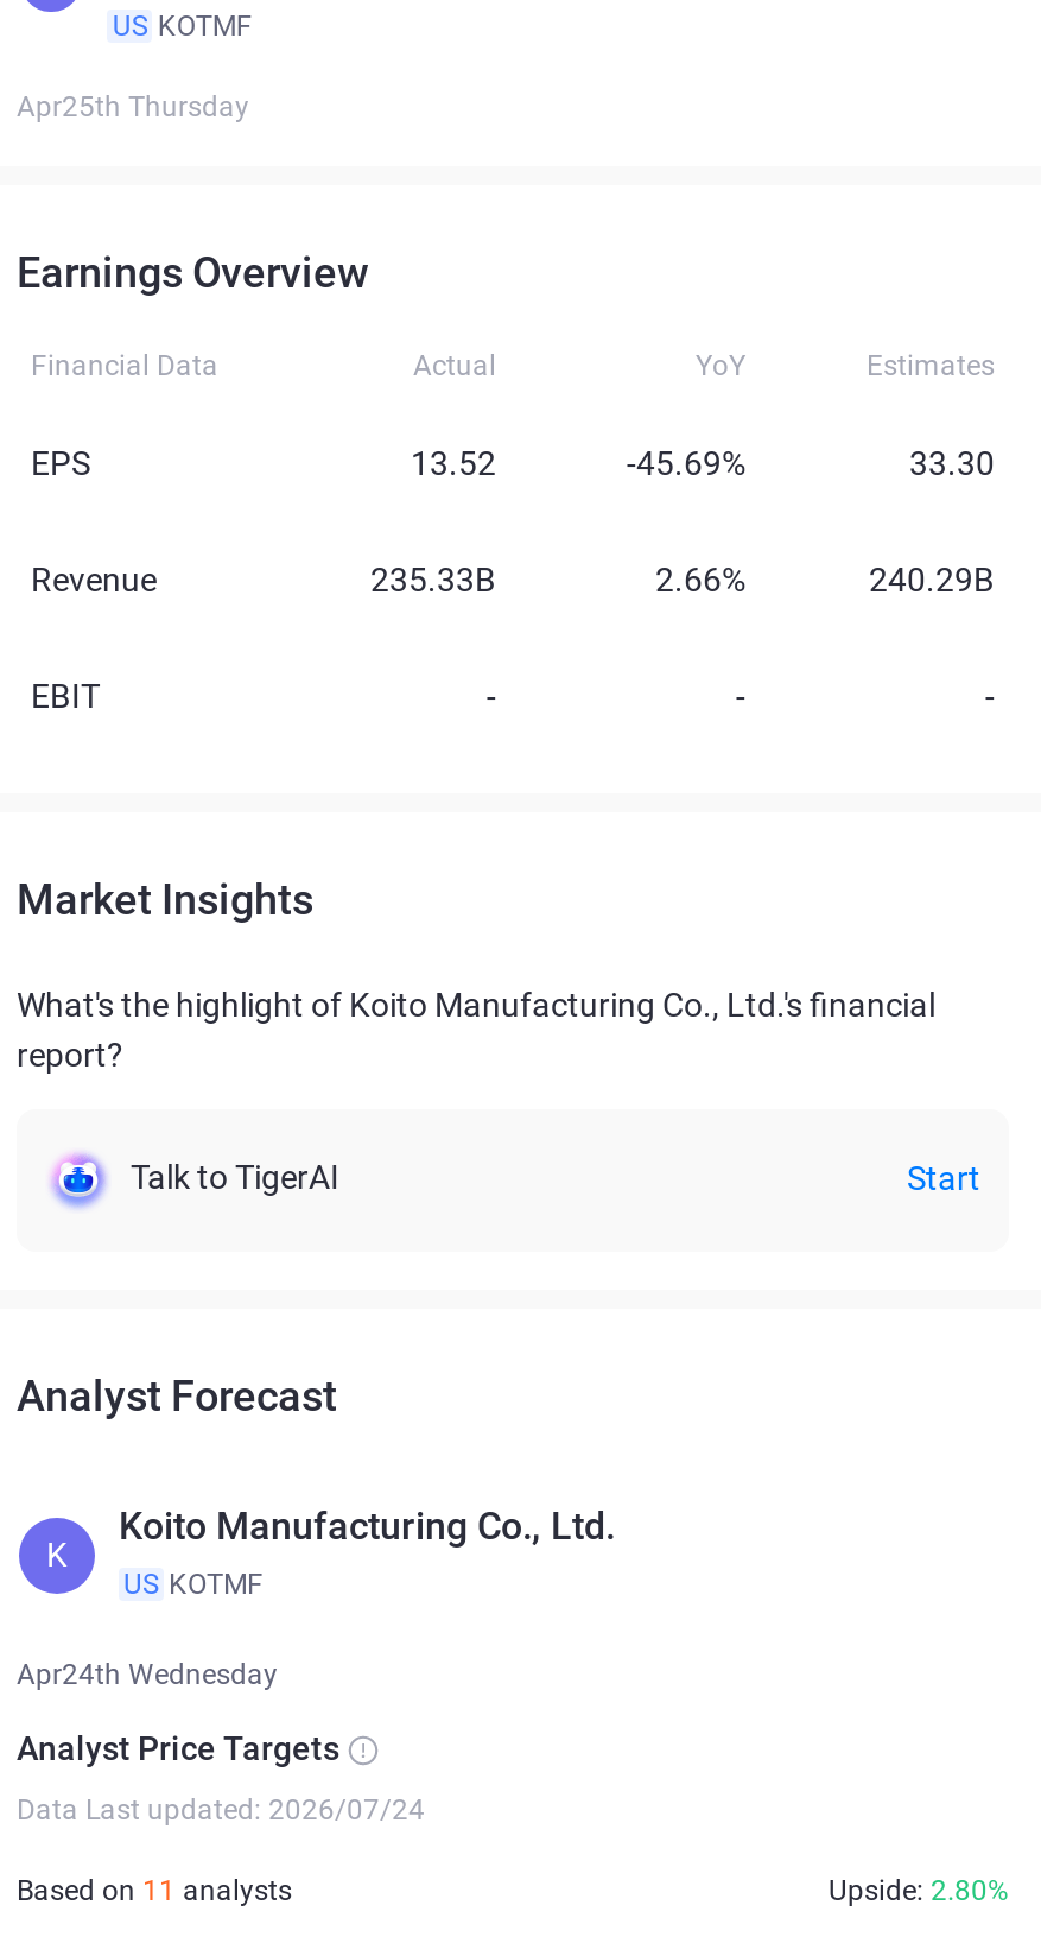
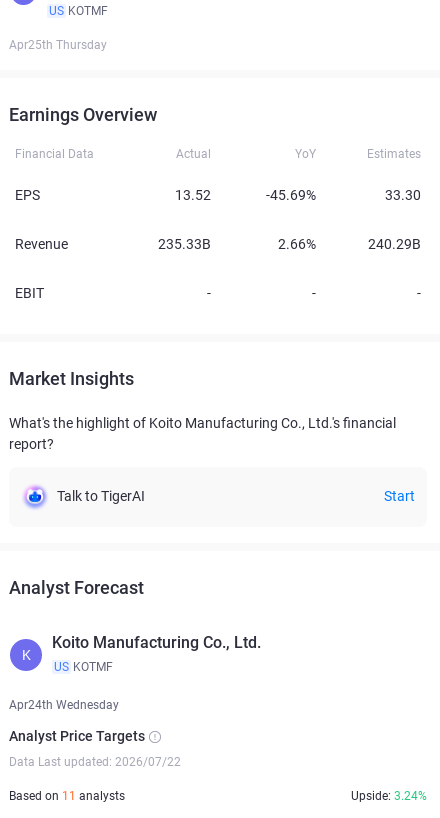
- Data Last updated: 2026/07/24
+ Data Last updated: 2026/07/22

- Upside: 2.80%
+ Upside: 3.24%
